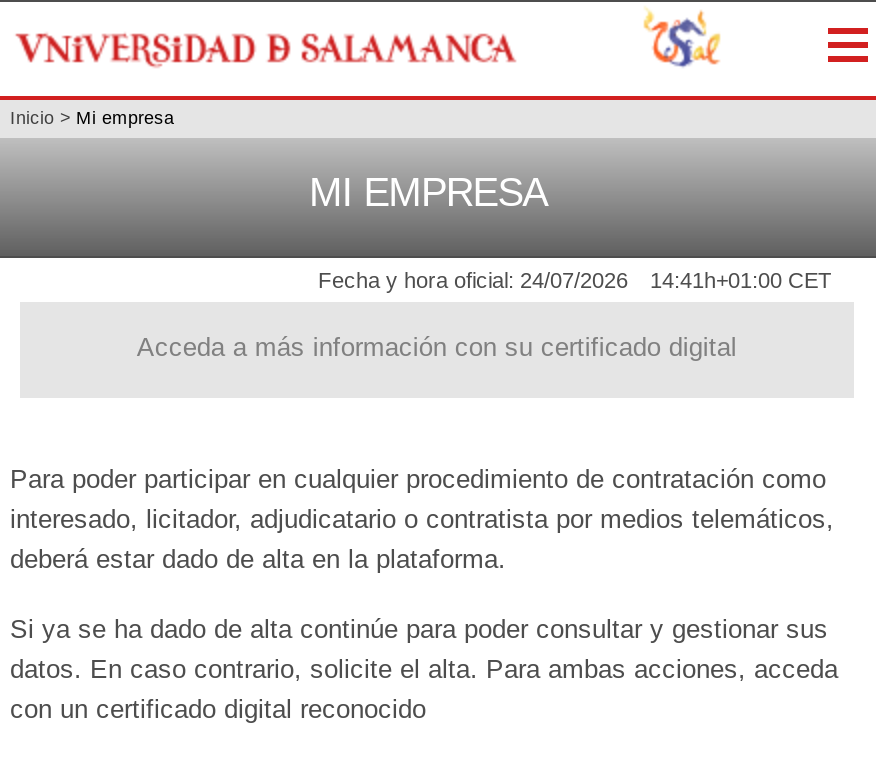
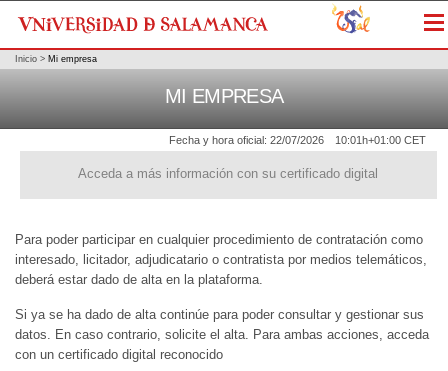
- Fecha y hora oficial: 24/07/2026
+ Fecha y hora oficial: 22/07/2026

- 14:41h+01:00 CET
+ 10:01h+01:00 CET
